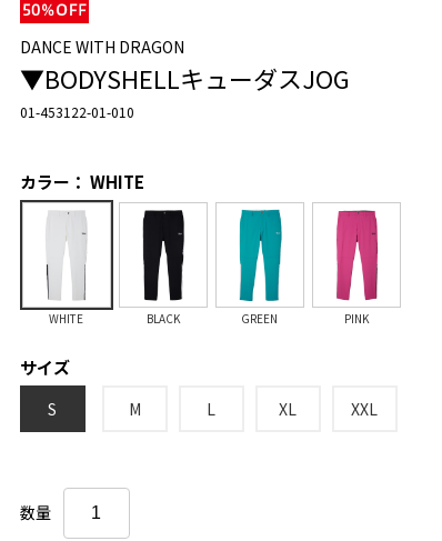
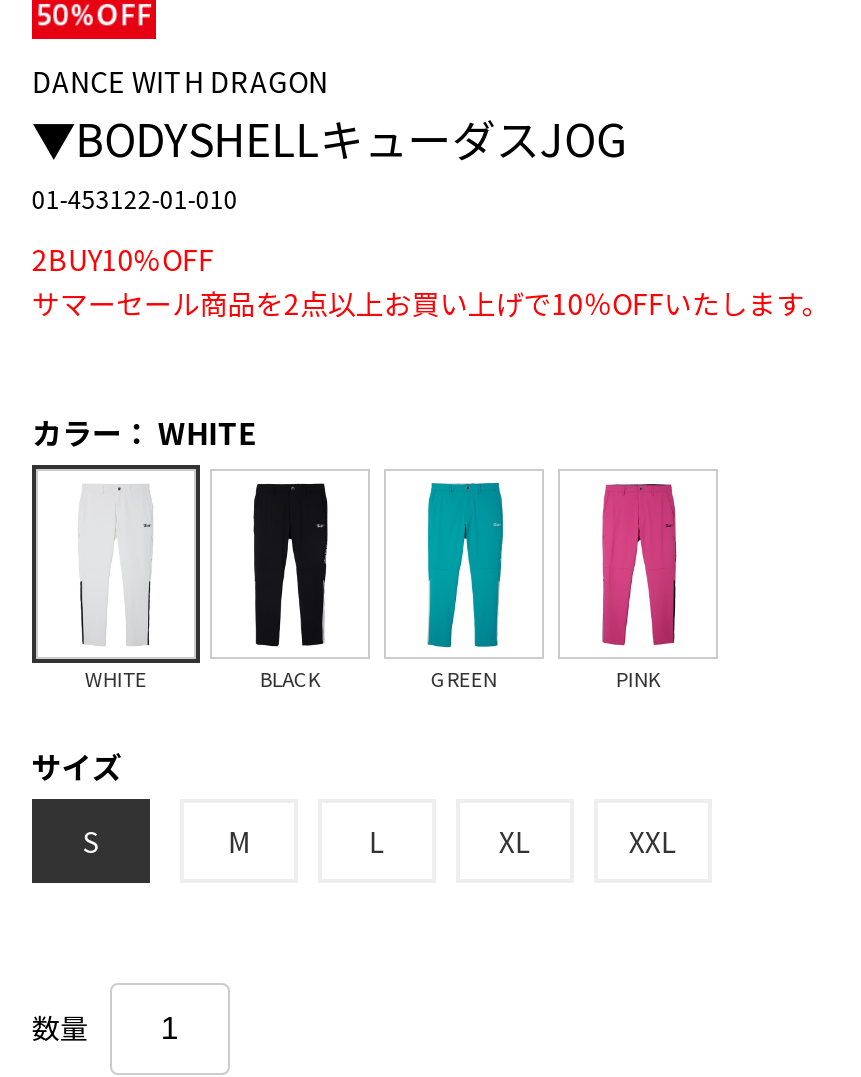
+ 2BUY10%OFF
+ サマーセール商品を2点以上お買い上げで10％OFFいたします。
